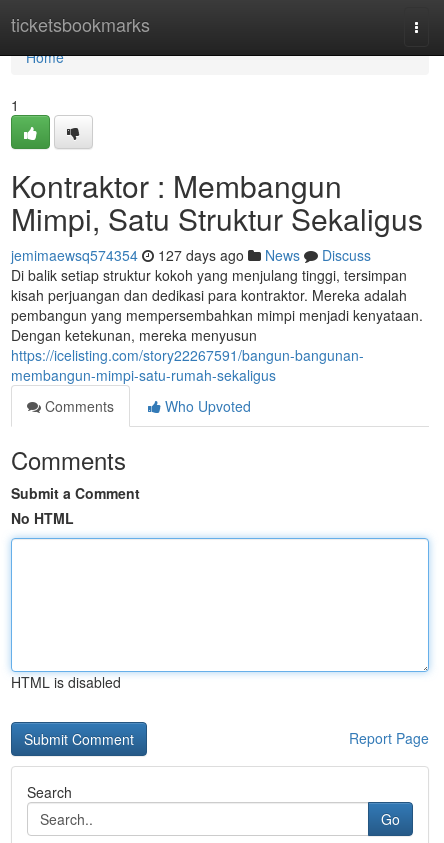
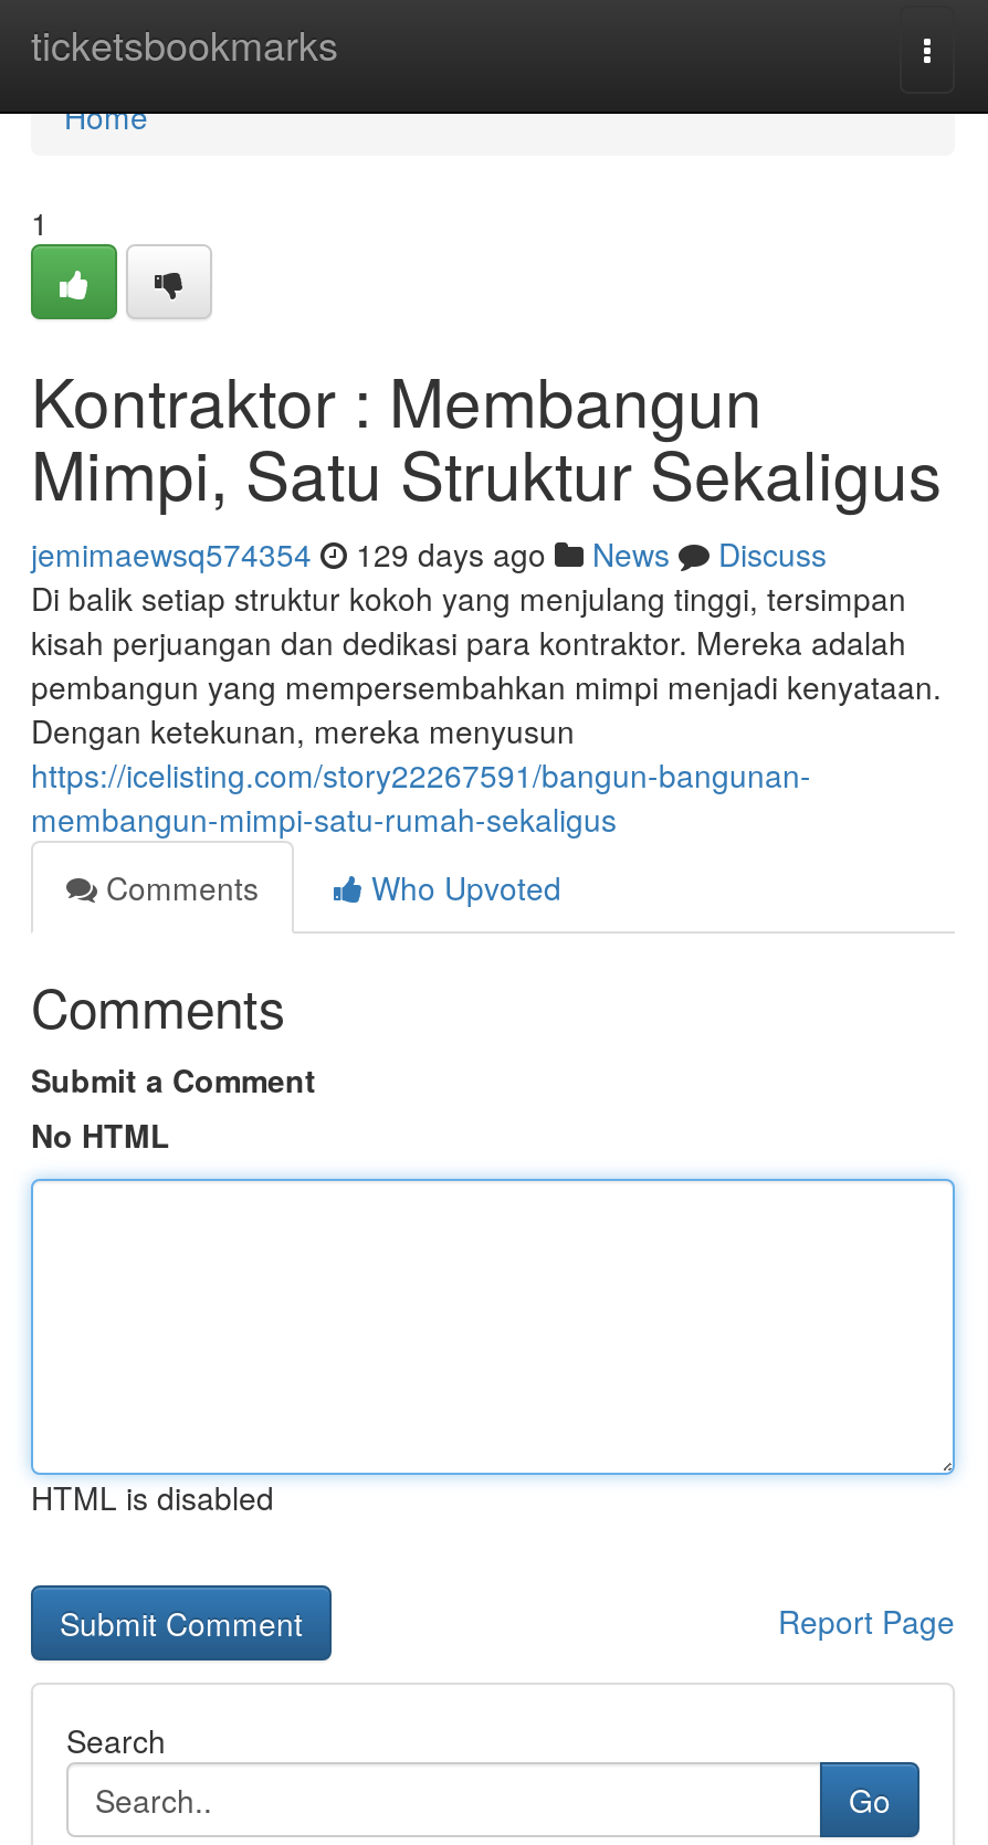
- jemimaewsq574354 127 days ago News Discuss
+ jemimaewsq574354 129 days ago News Discuss
